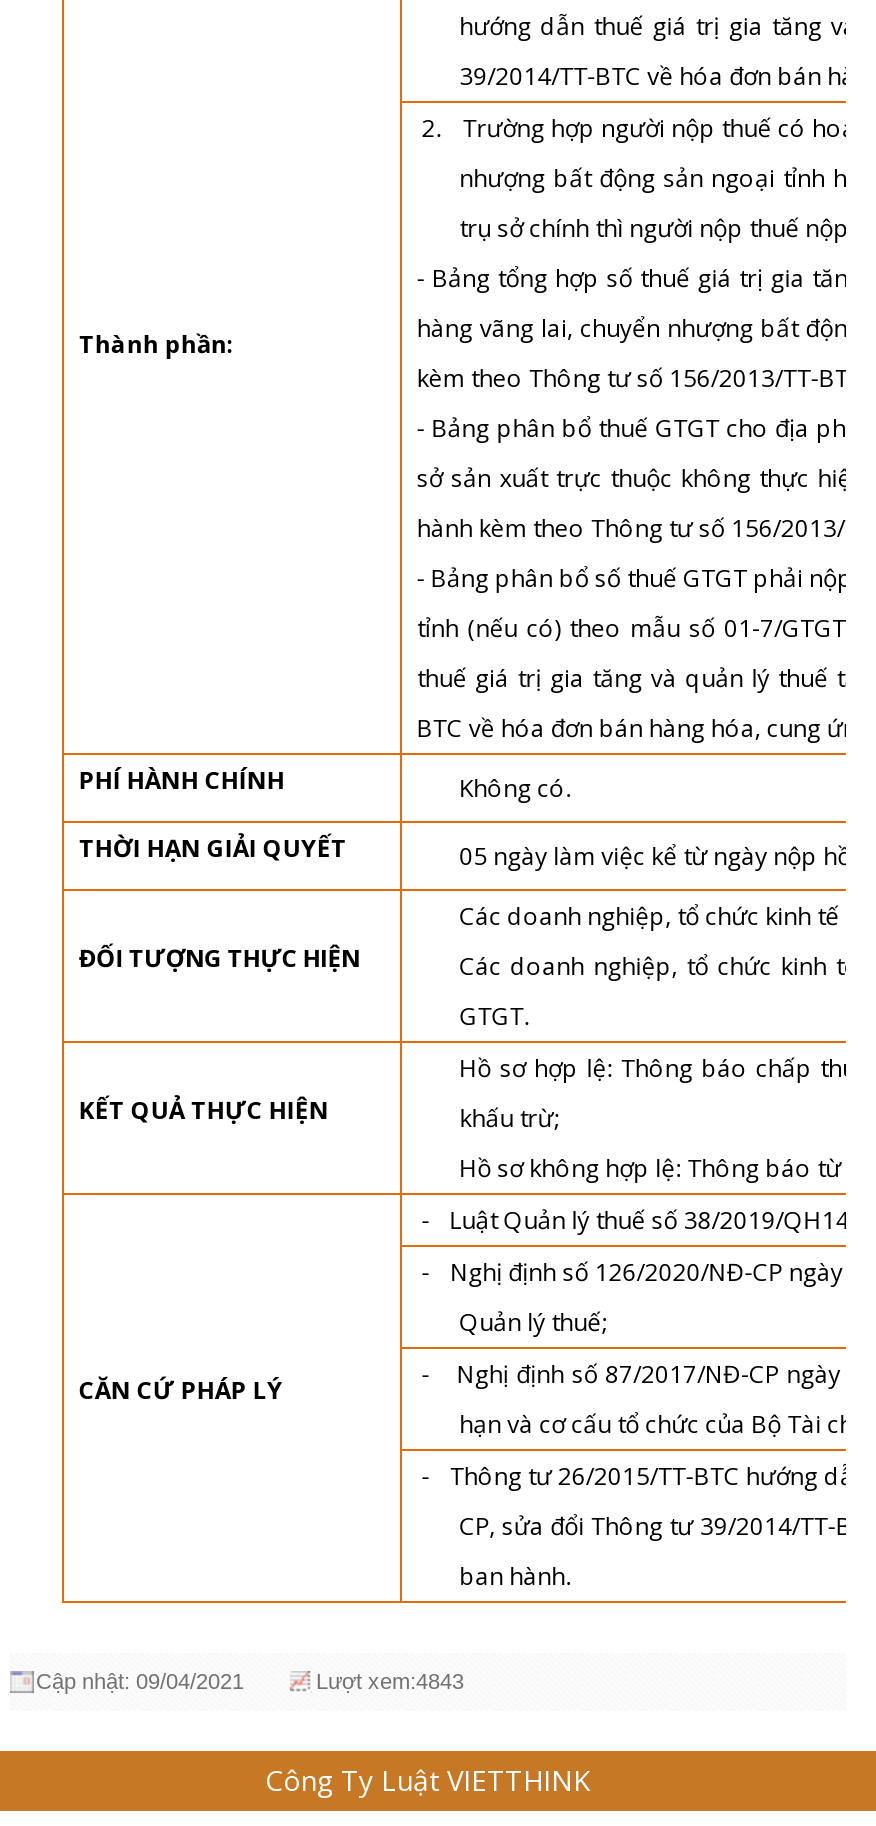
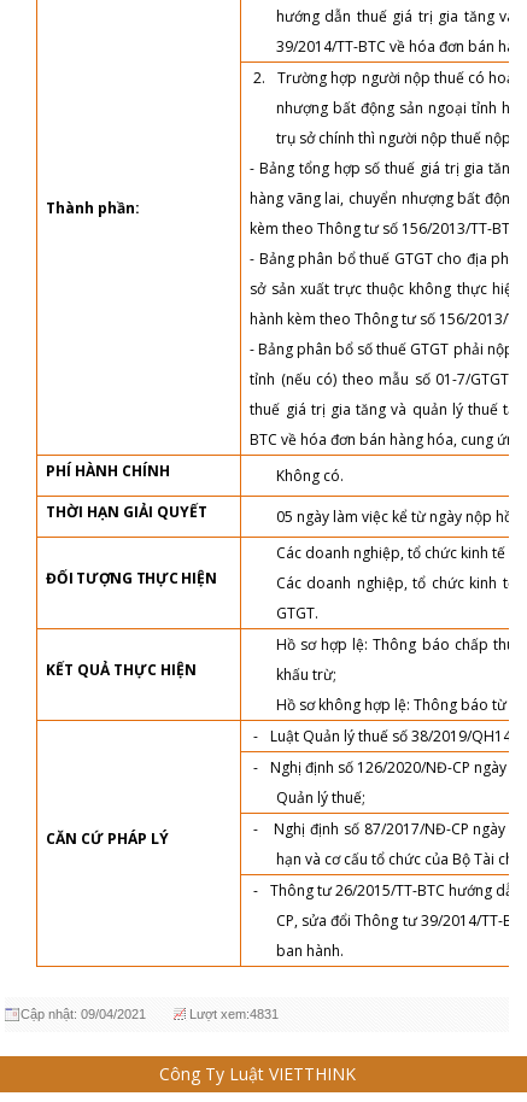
- Lượt xem:4843
+ Lượt xem:4831
